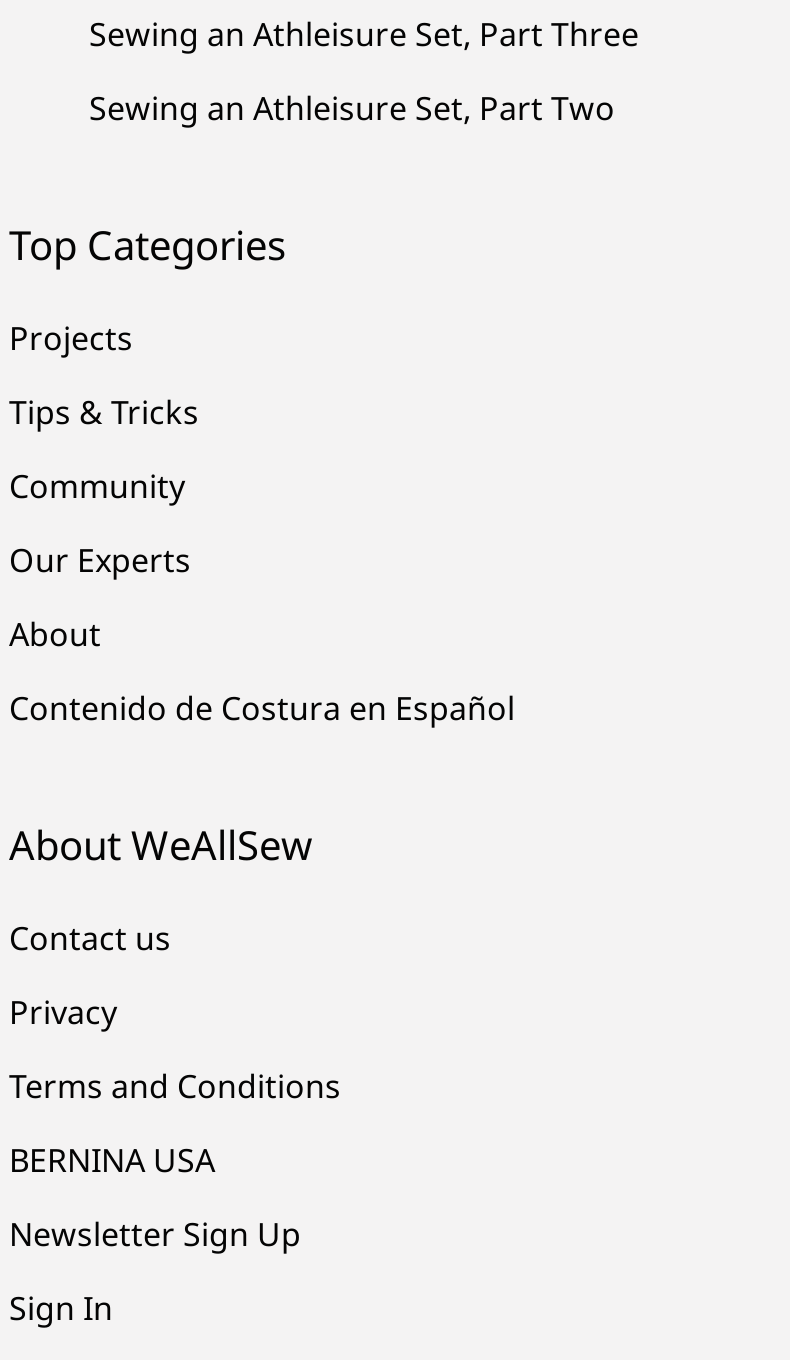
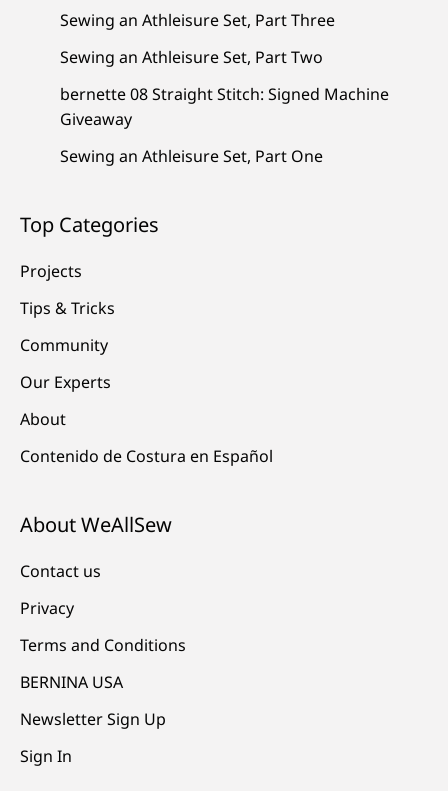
+ bernette 08 Straight Stitch: Signed Machine
+ Giveaway
+ Sewing an Athleisure Set, Part One
